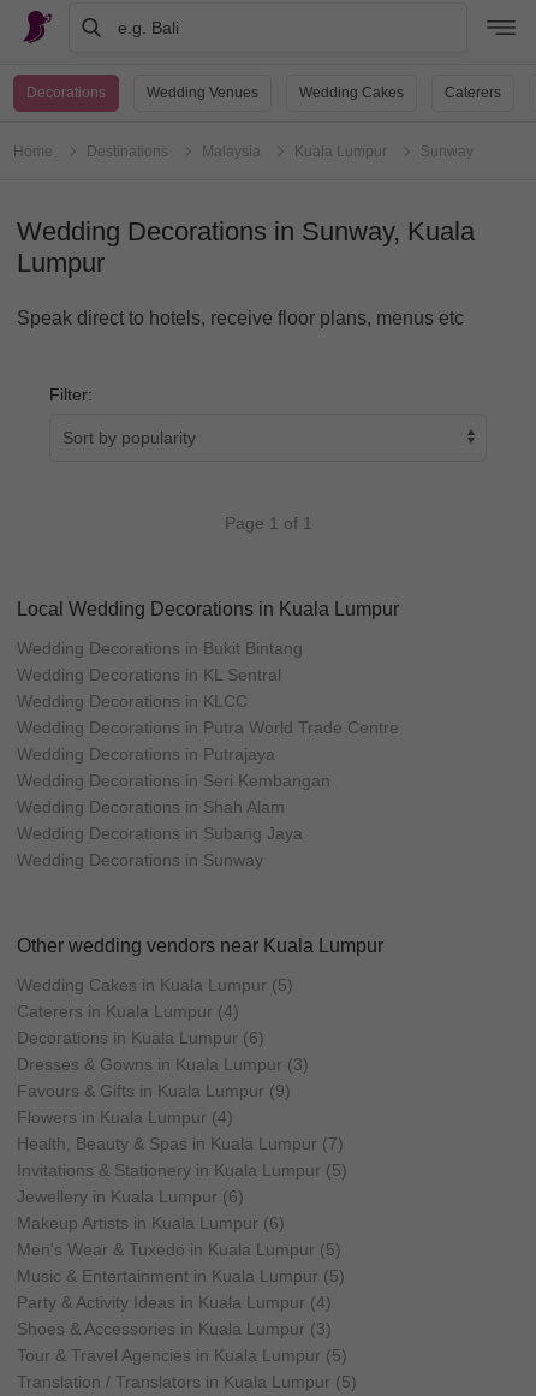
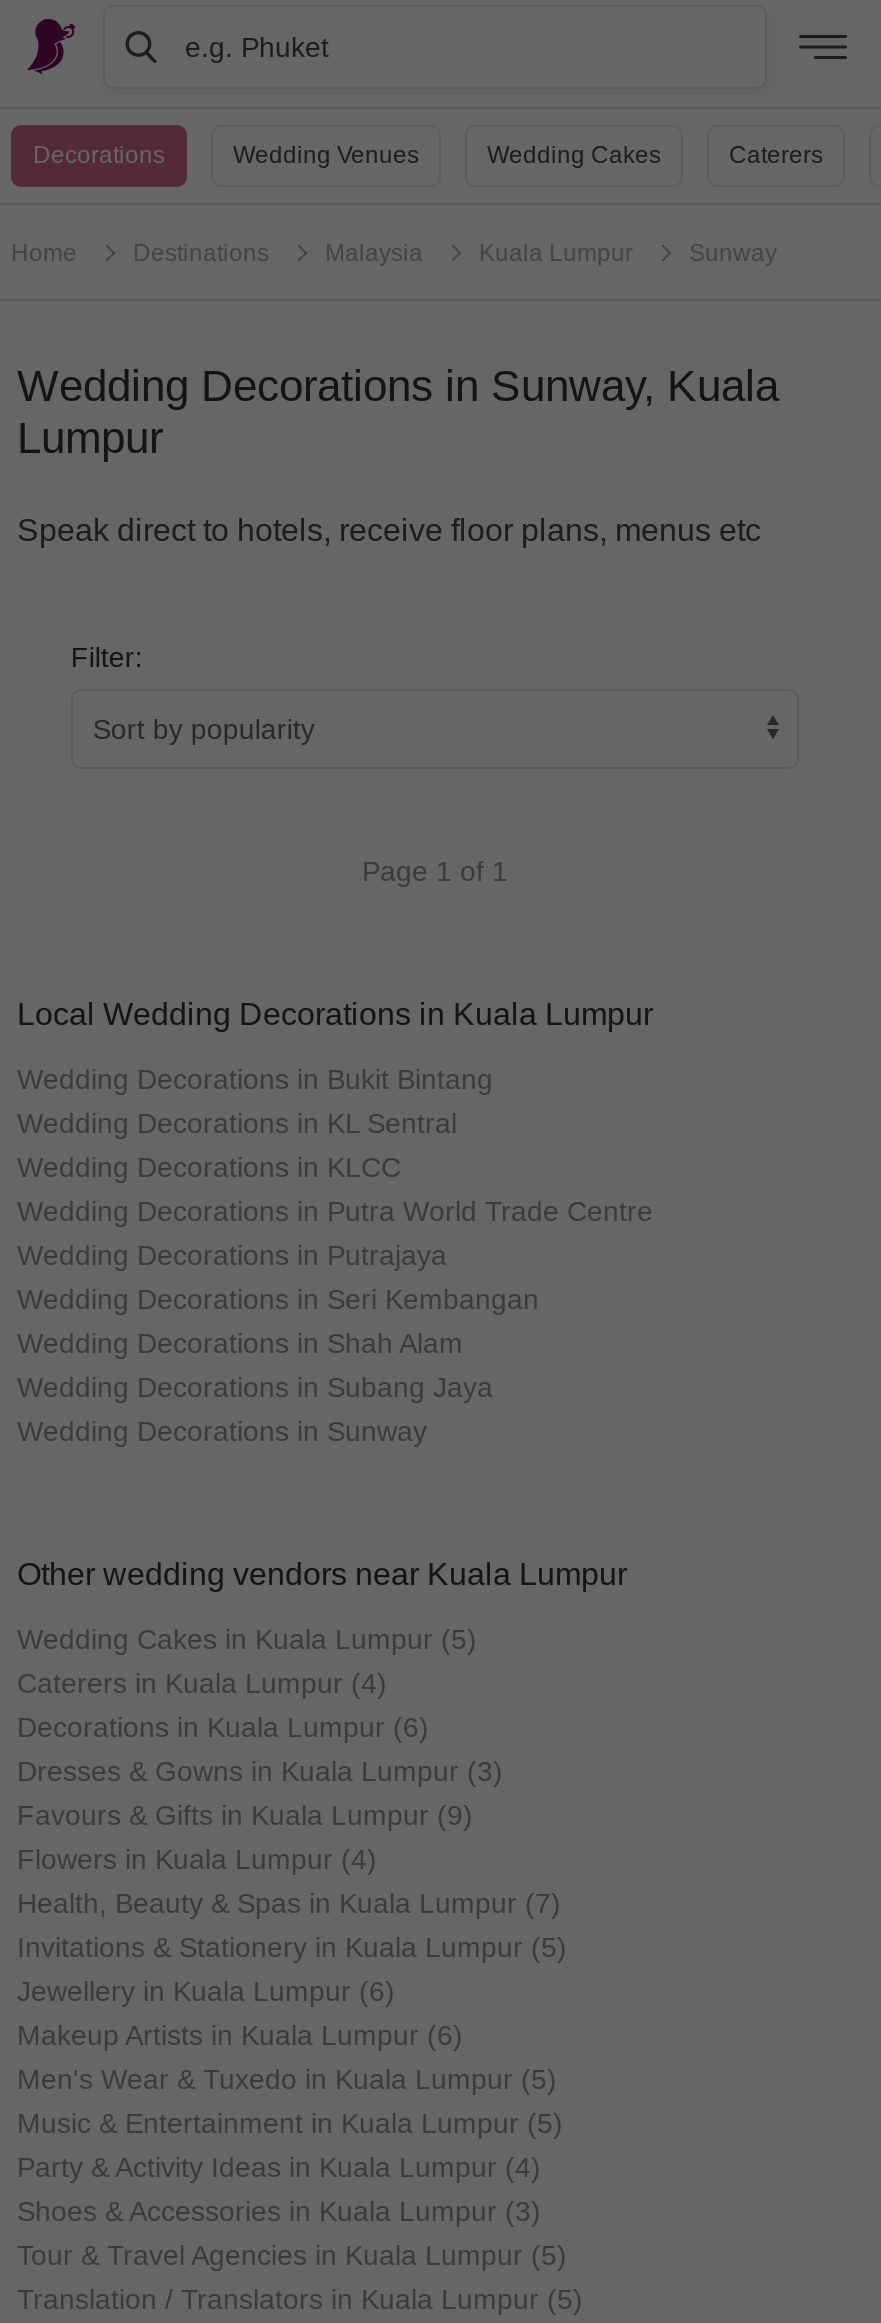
- e.g. Bali
+ e.g. Phuket
